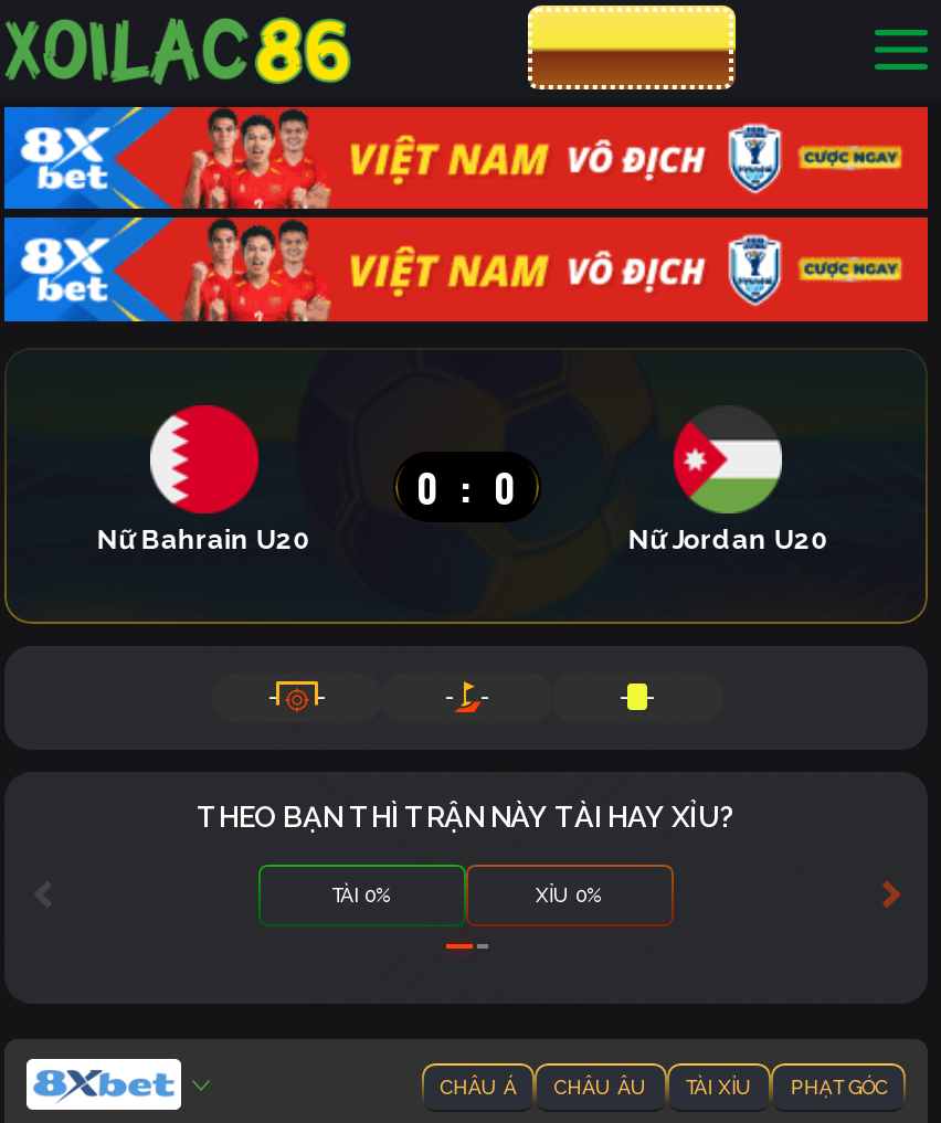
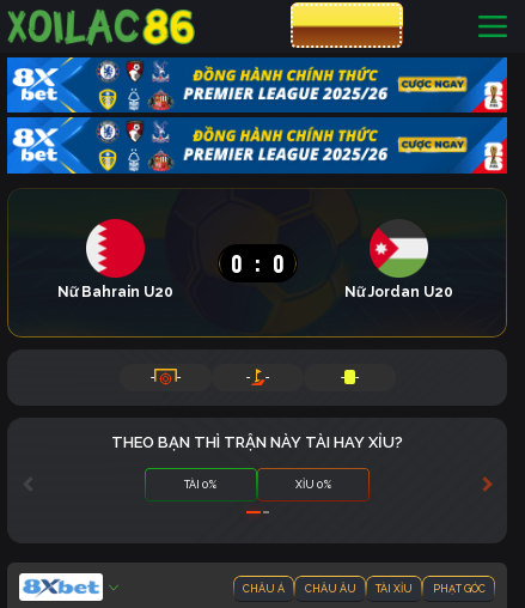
- [image]
+ [image]
